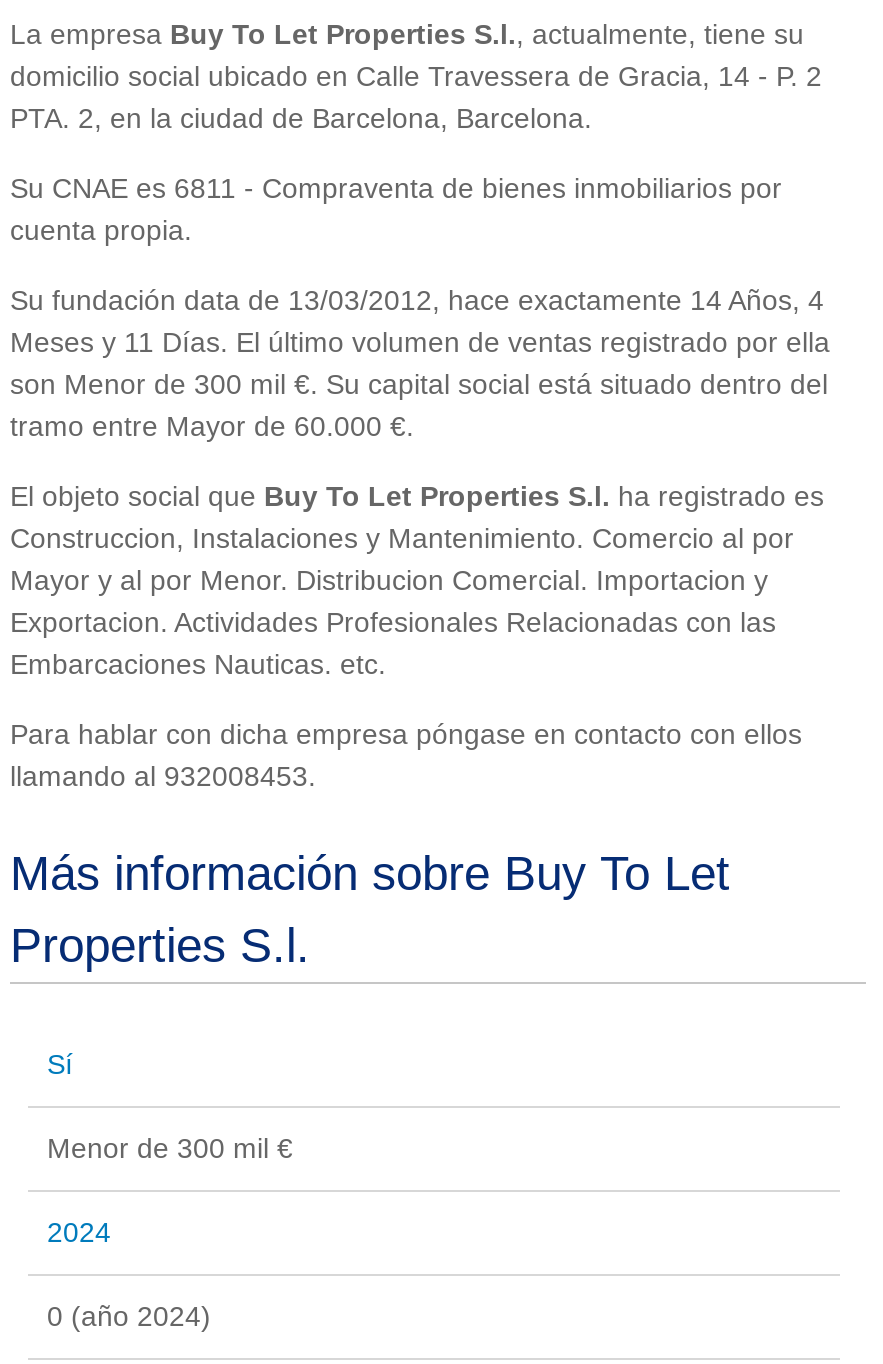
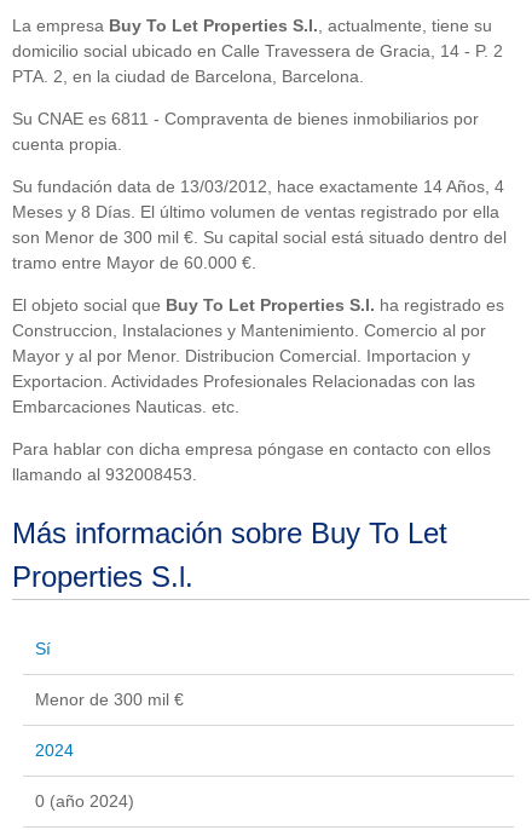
- Meses y 11 Días. El último volumen de ventas registrado por ella
+ Meses y 8 Días. El último volumen de ventas registrado por ella
